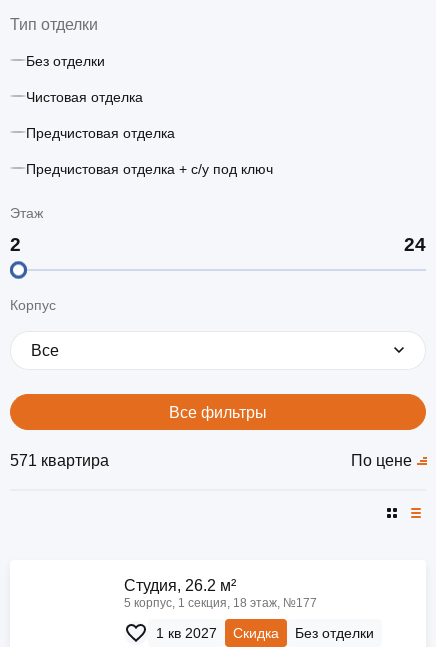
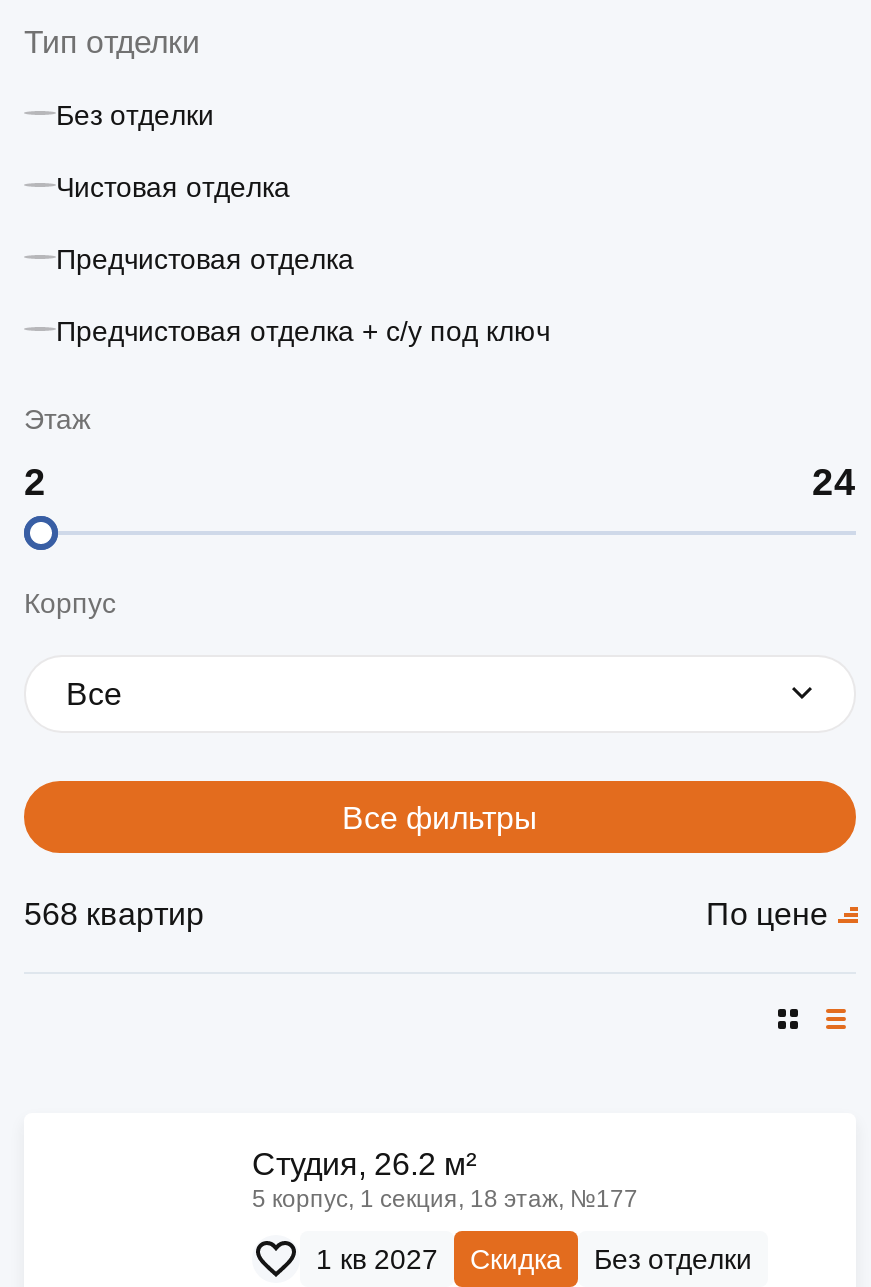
- 571 квартира
+ 568 квартир
